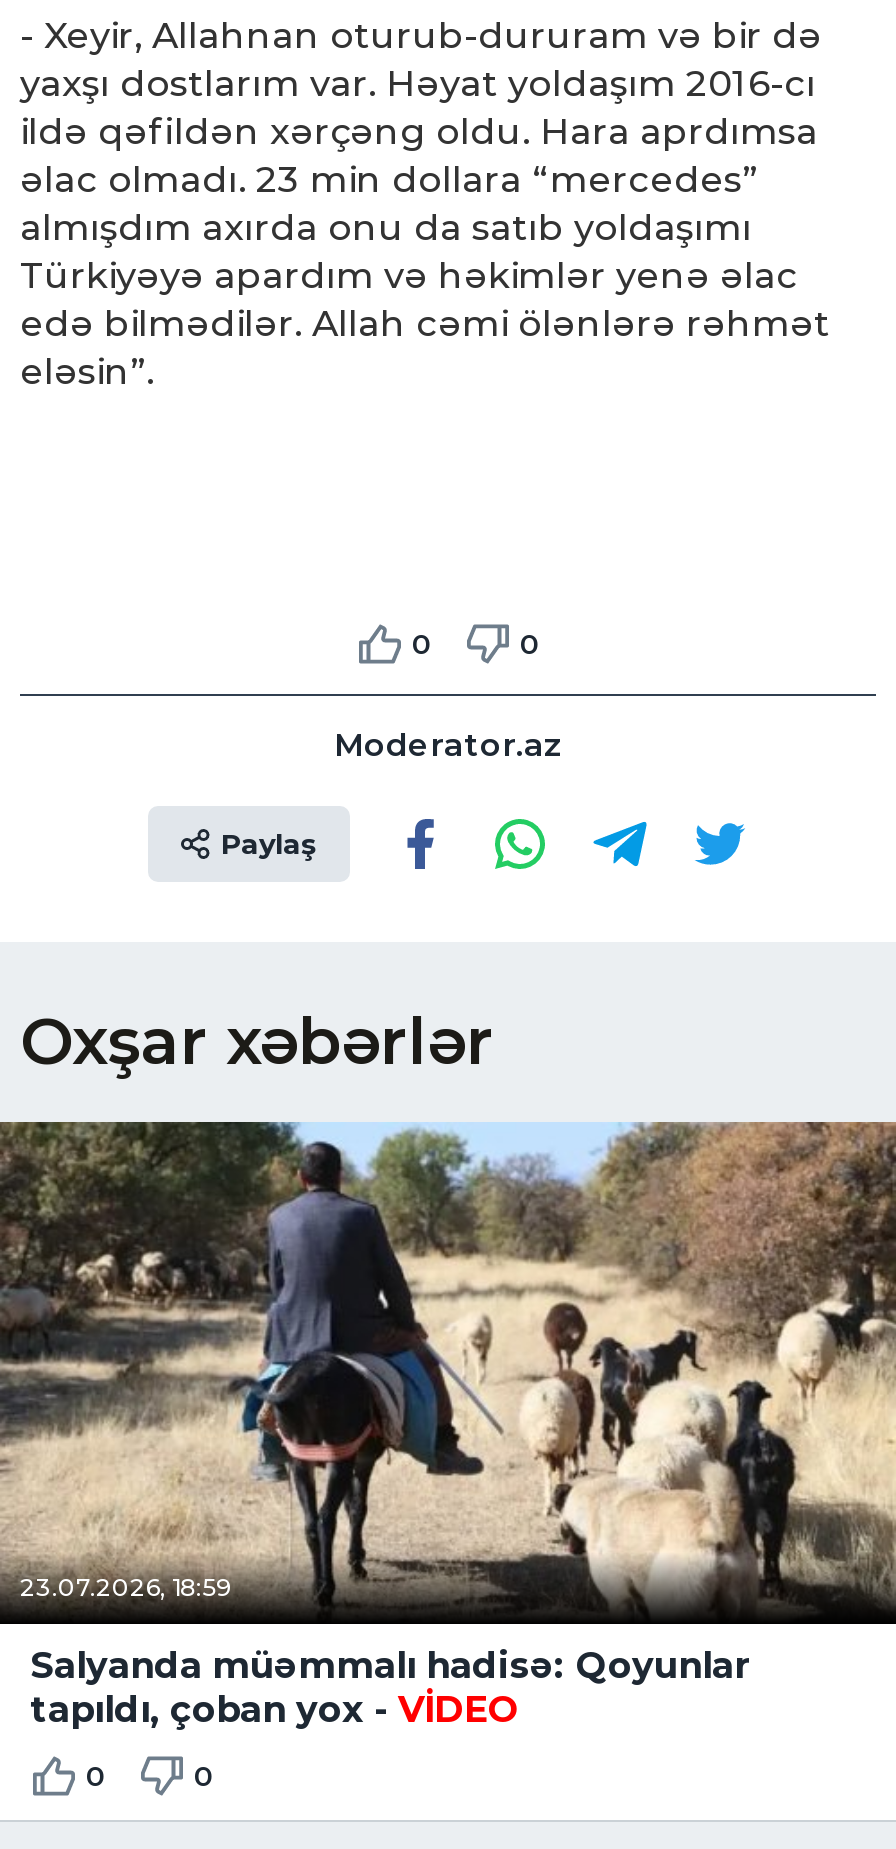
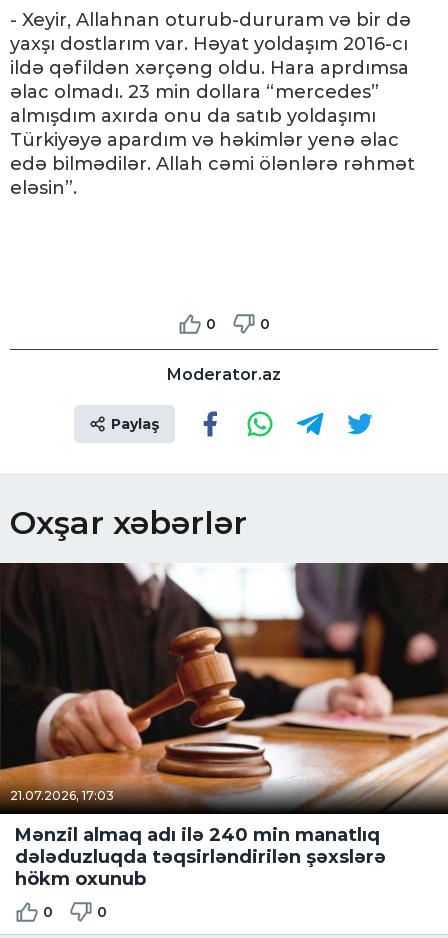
- [image]
- 23.07.2026, 18:59
+ [image]
+ 21.07.2026, 17:03

- Salyanda müəmmalı hadisə: Qoyunlar
- tapıldı, çoban yox - VİDEO
+ Mənzil almaq adı ilə 240 min manatlıq
+ dələduzluqda təqsirləndirilən şəxslərə
+ hökm oxunub
